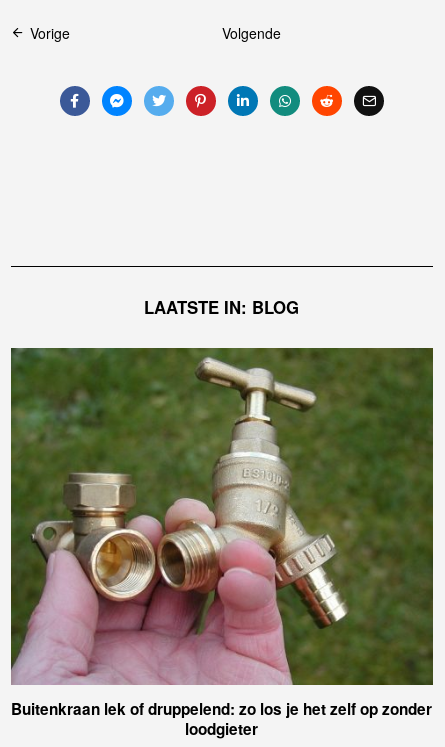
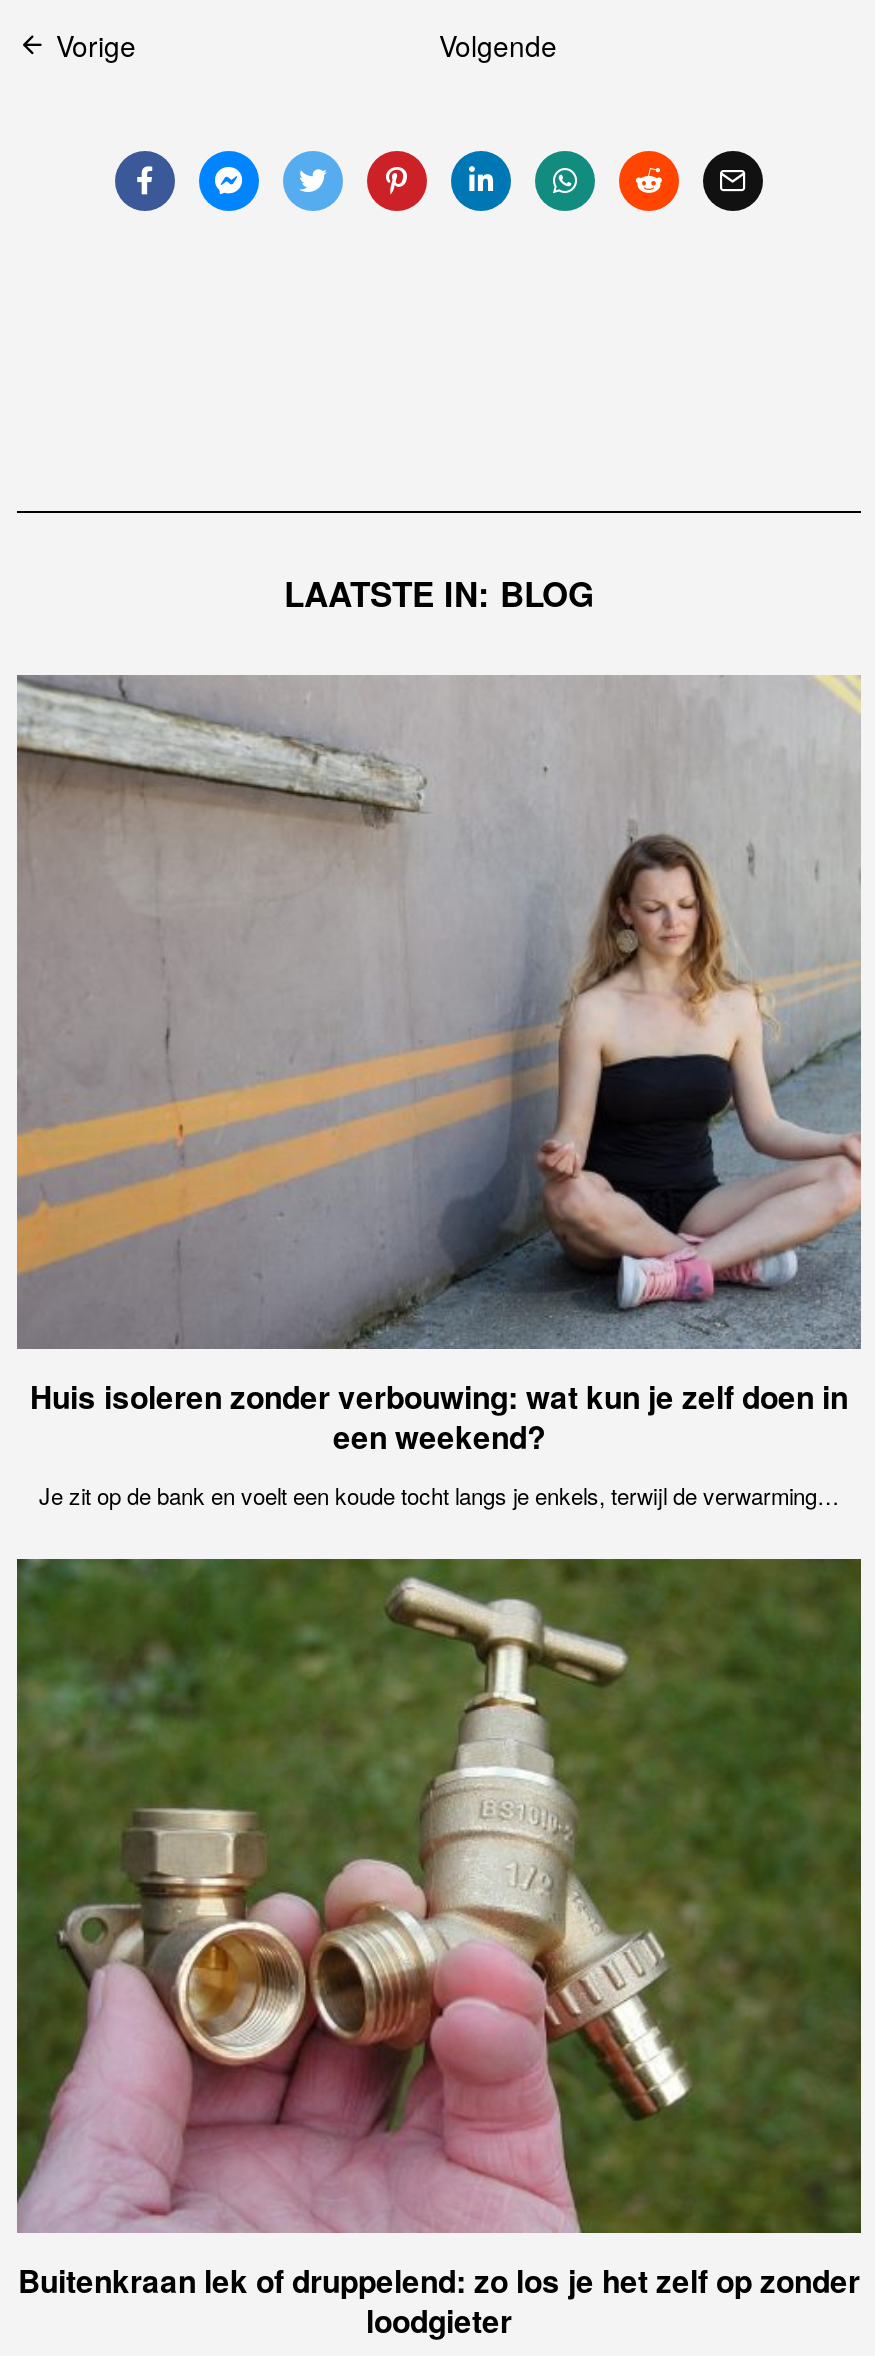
+ [image]
+ Huis isoleren zonder verbouwing: wat kun je zelf doen in
+ een weekend?
+ Je zit op de bank en voelt een koude tocht langs je enkels, terwijl de verwarming…
